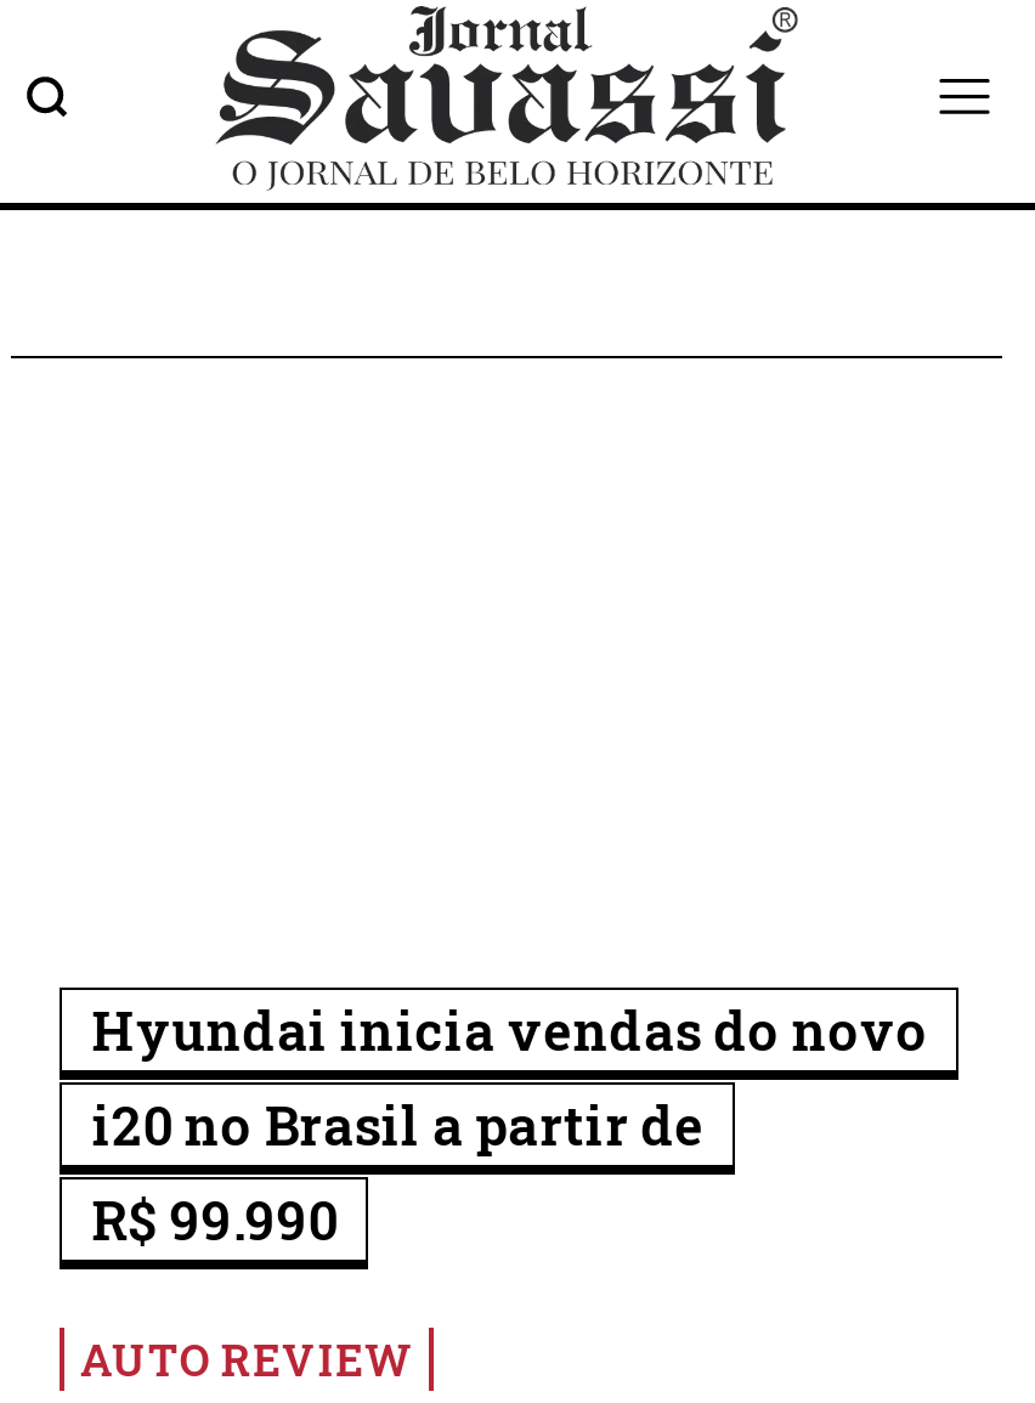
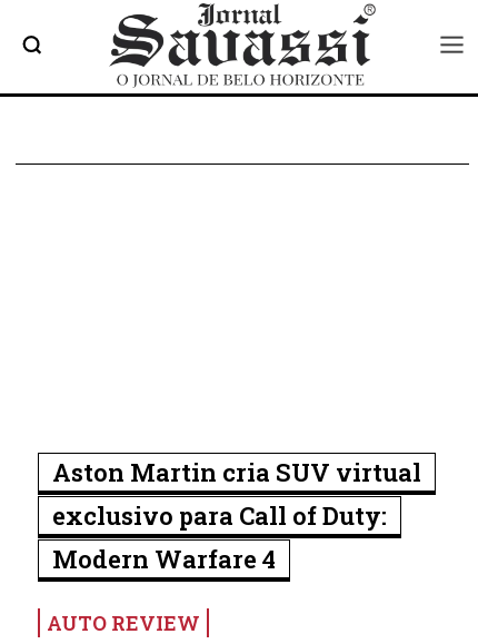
- Hyundai inicia vendas do novo
- i20 no Brasil a partir de
- R$ 99.990
+ Aston Martin cria SUV virtual
+ exclusivo para Call of Duty:
+ Modern Warfare 4
